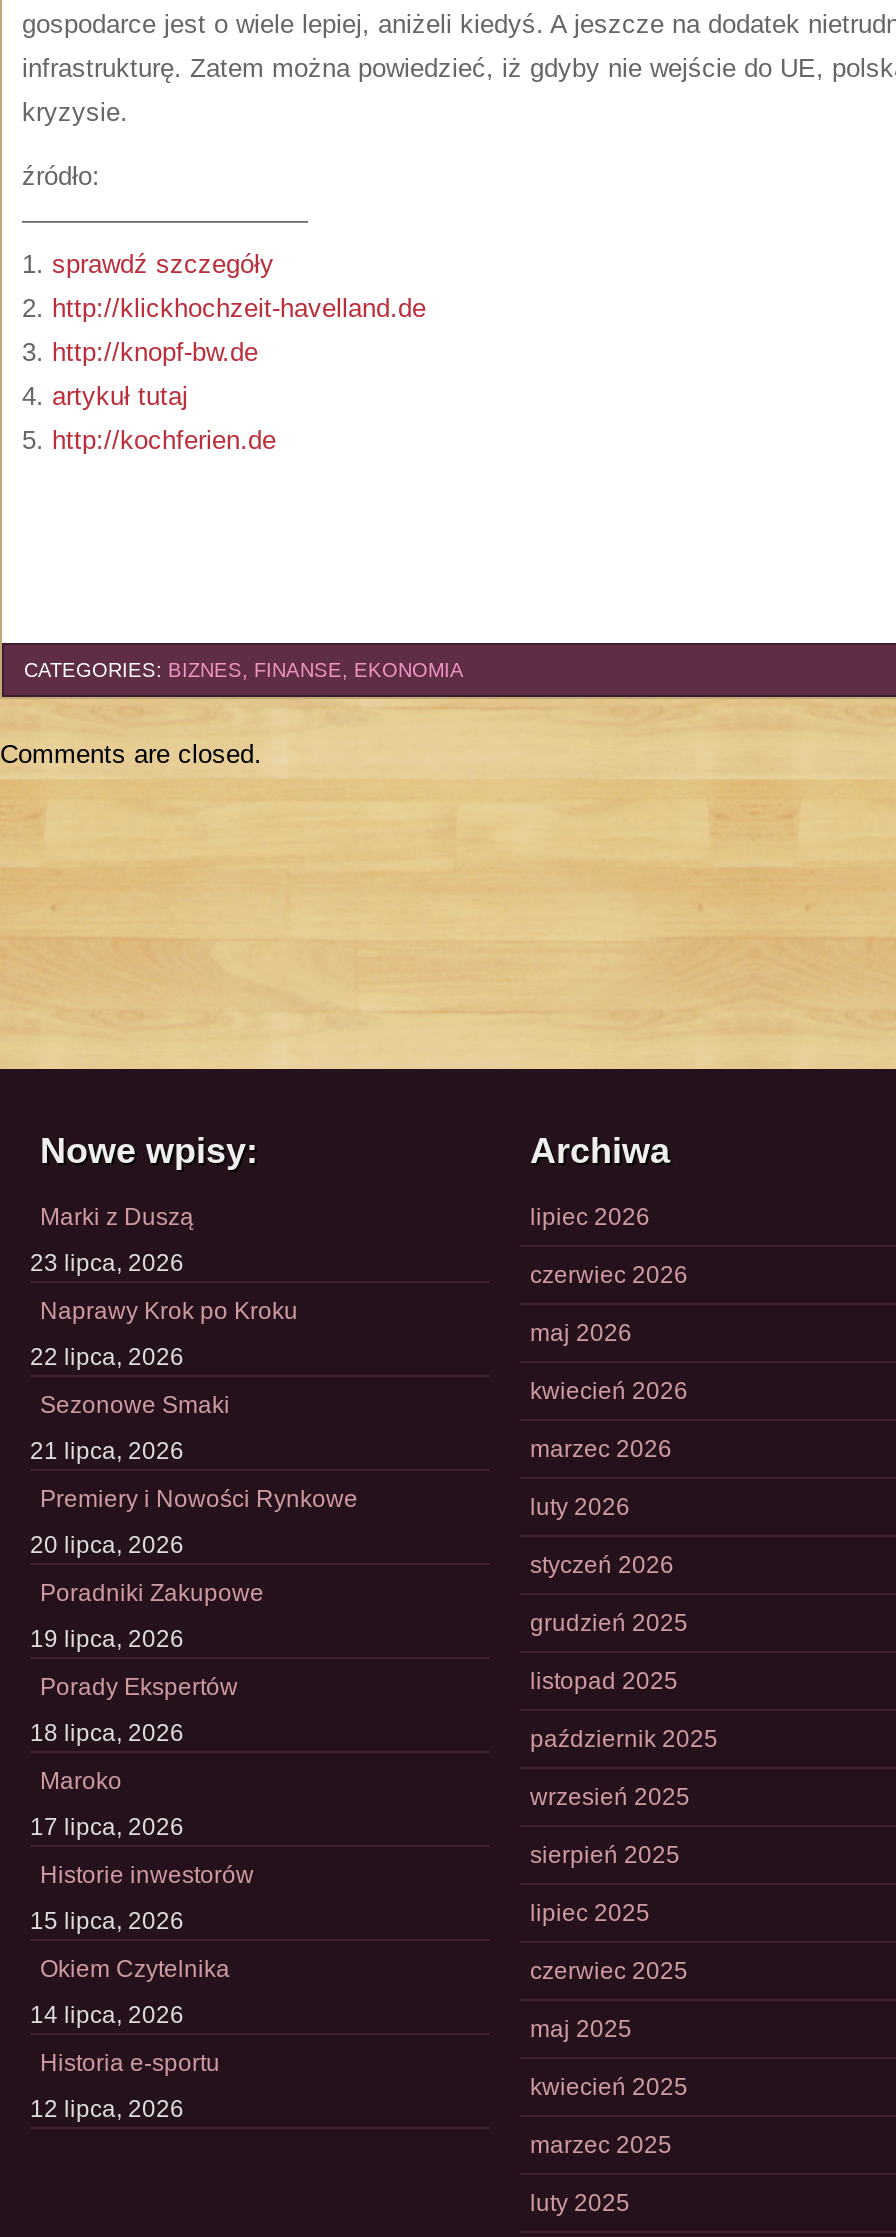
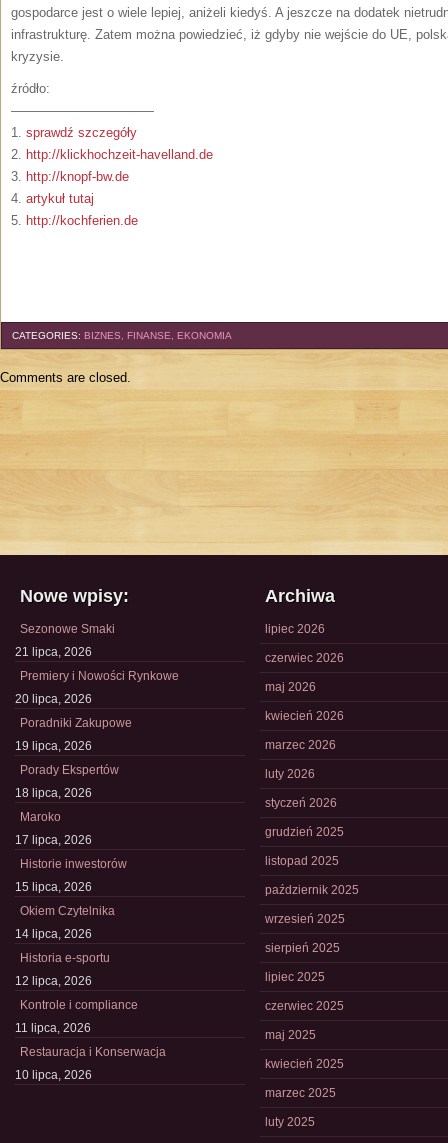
- Marki z Duszą
- 23 lipca, 2026
- Naprawy Krok po Kroku
- 22 lipca, 2026

moved up: Sezonowe Smaki | 21 lipca, 2026 | Premiery i Nowości Rynkowe | ... | Historia e-sportu | 12 lipca, 2026

+ Kontrole i compliance
+ 11 lipca, 2026
+ Restauracja i Konserwacja
+ 10 lipca, 2026
